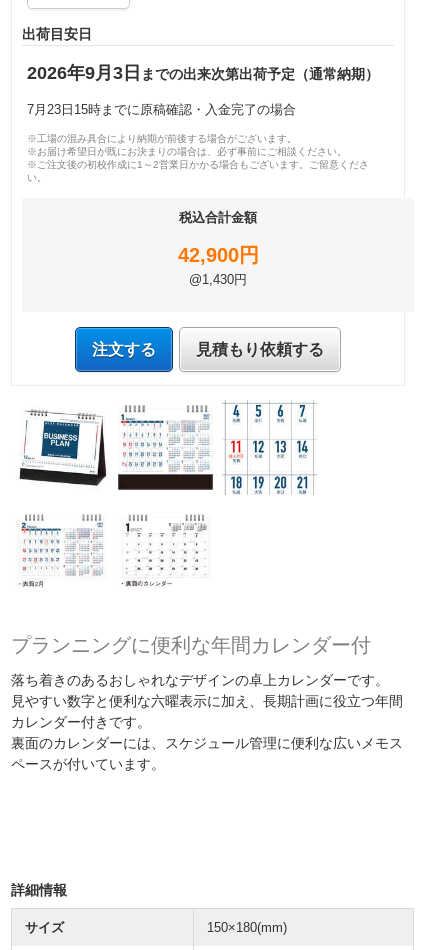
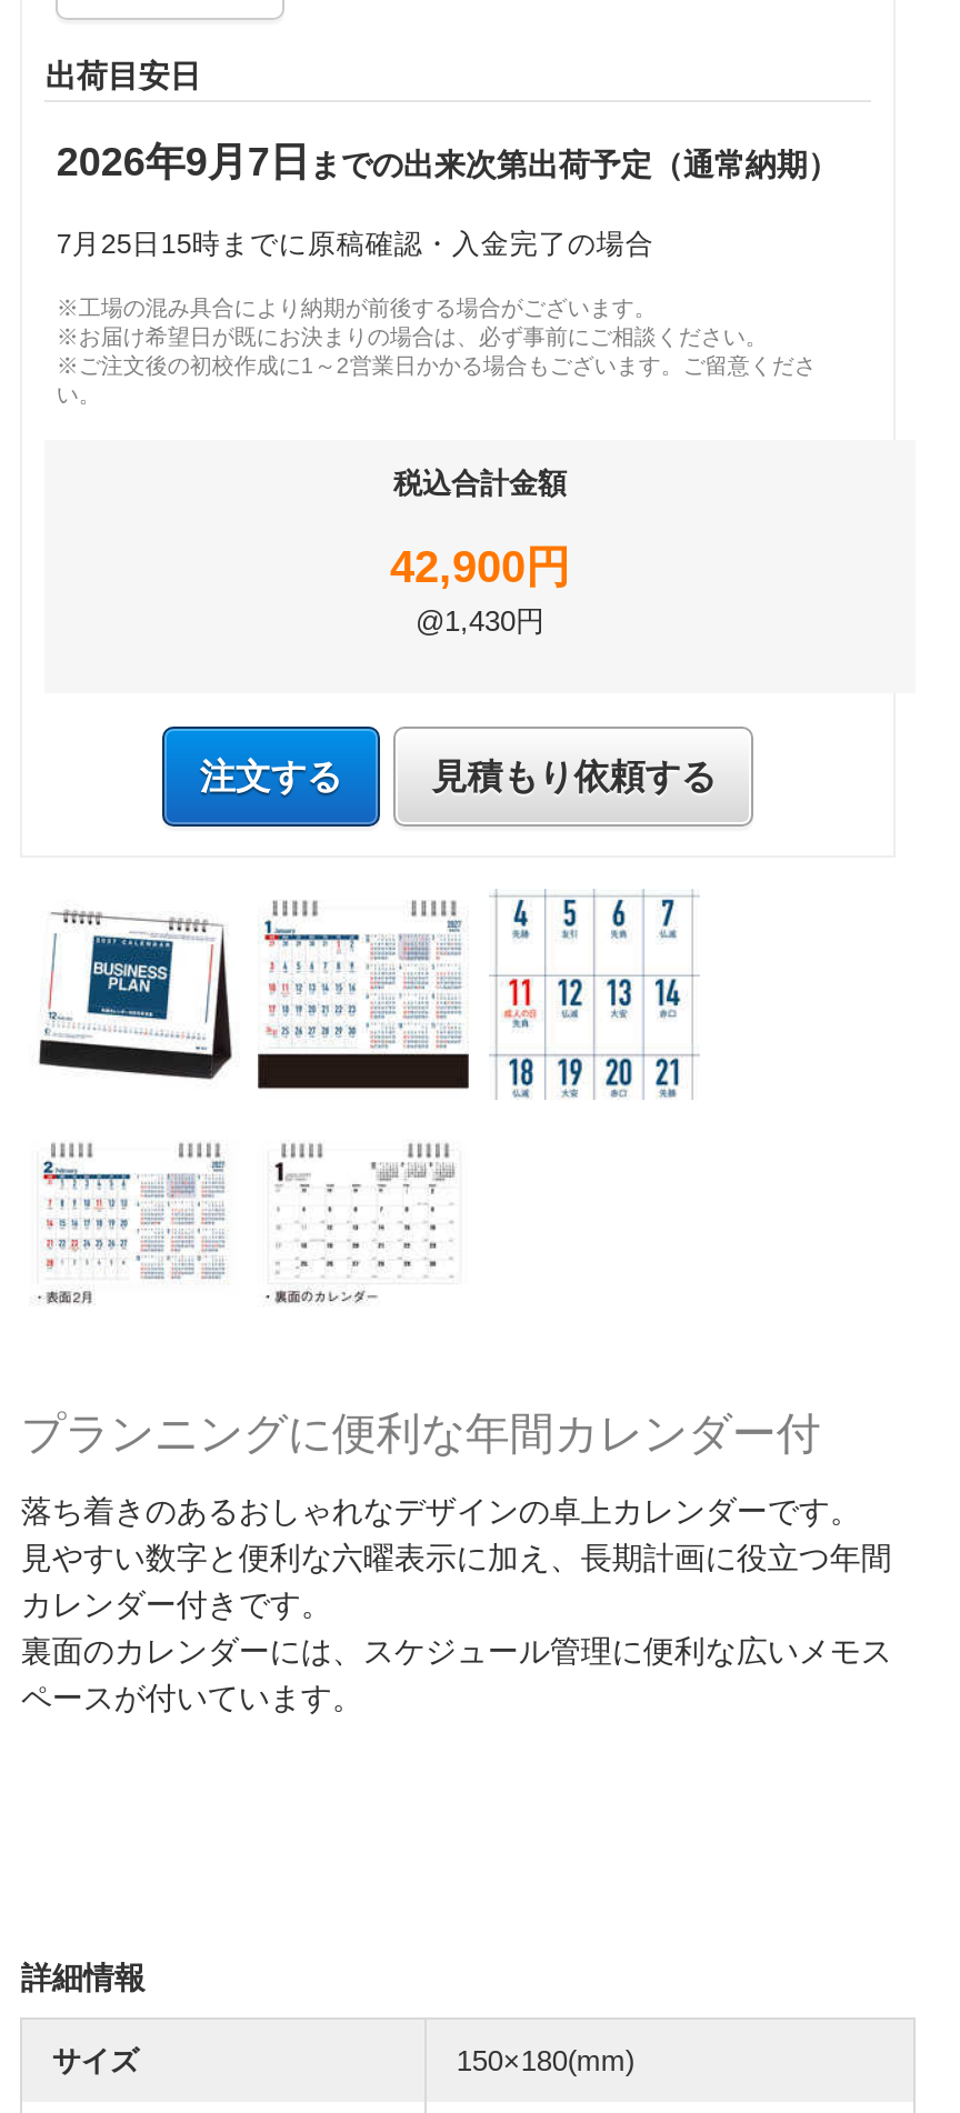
- 2026年9月3日までの出来次第出荷予定（通常納期）
+ 2026年9月7日までの出来次第出荷予定（通常納期）

- 7月23日15時までに原稿確認・入金完了の場合
+ 7月25日15時までに原稿確認・入金完了の場合
